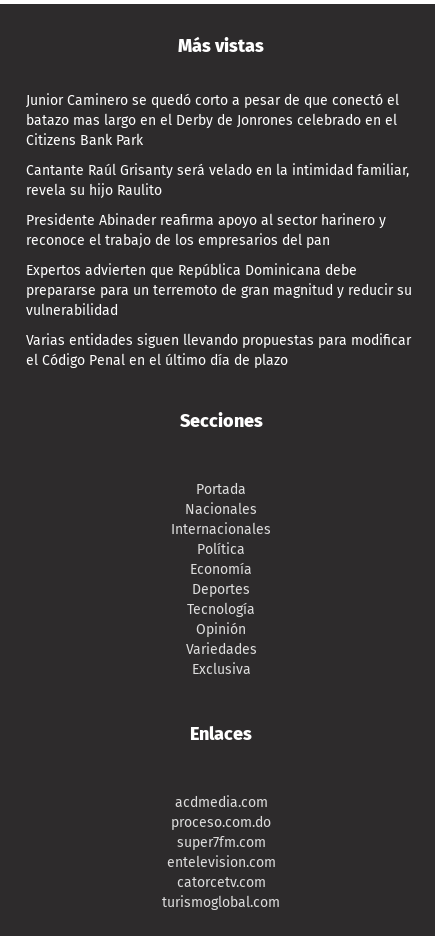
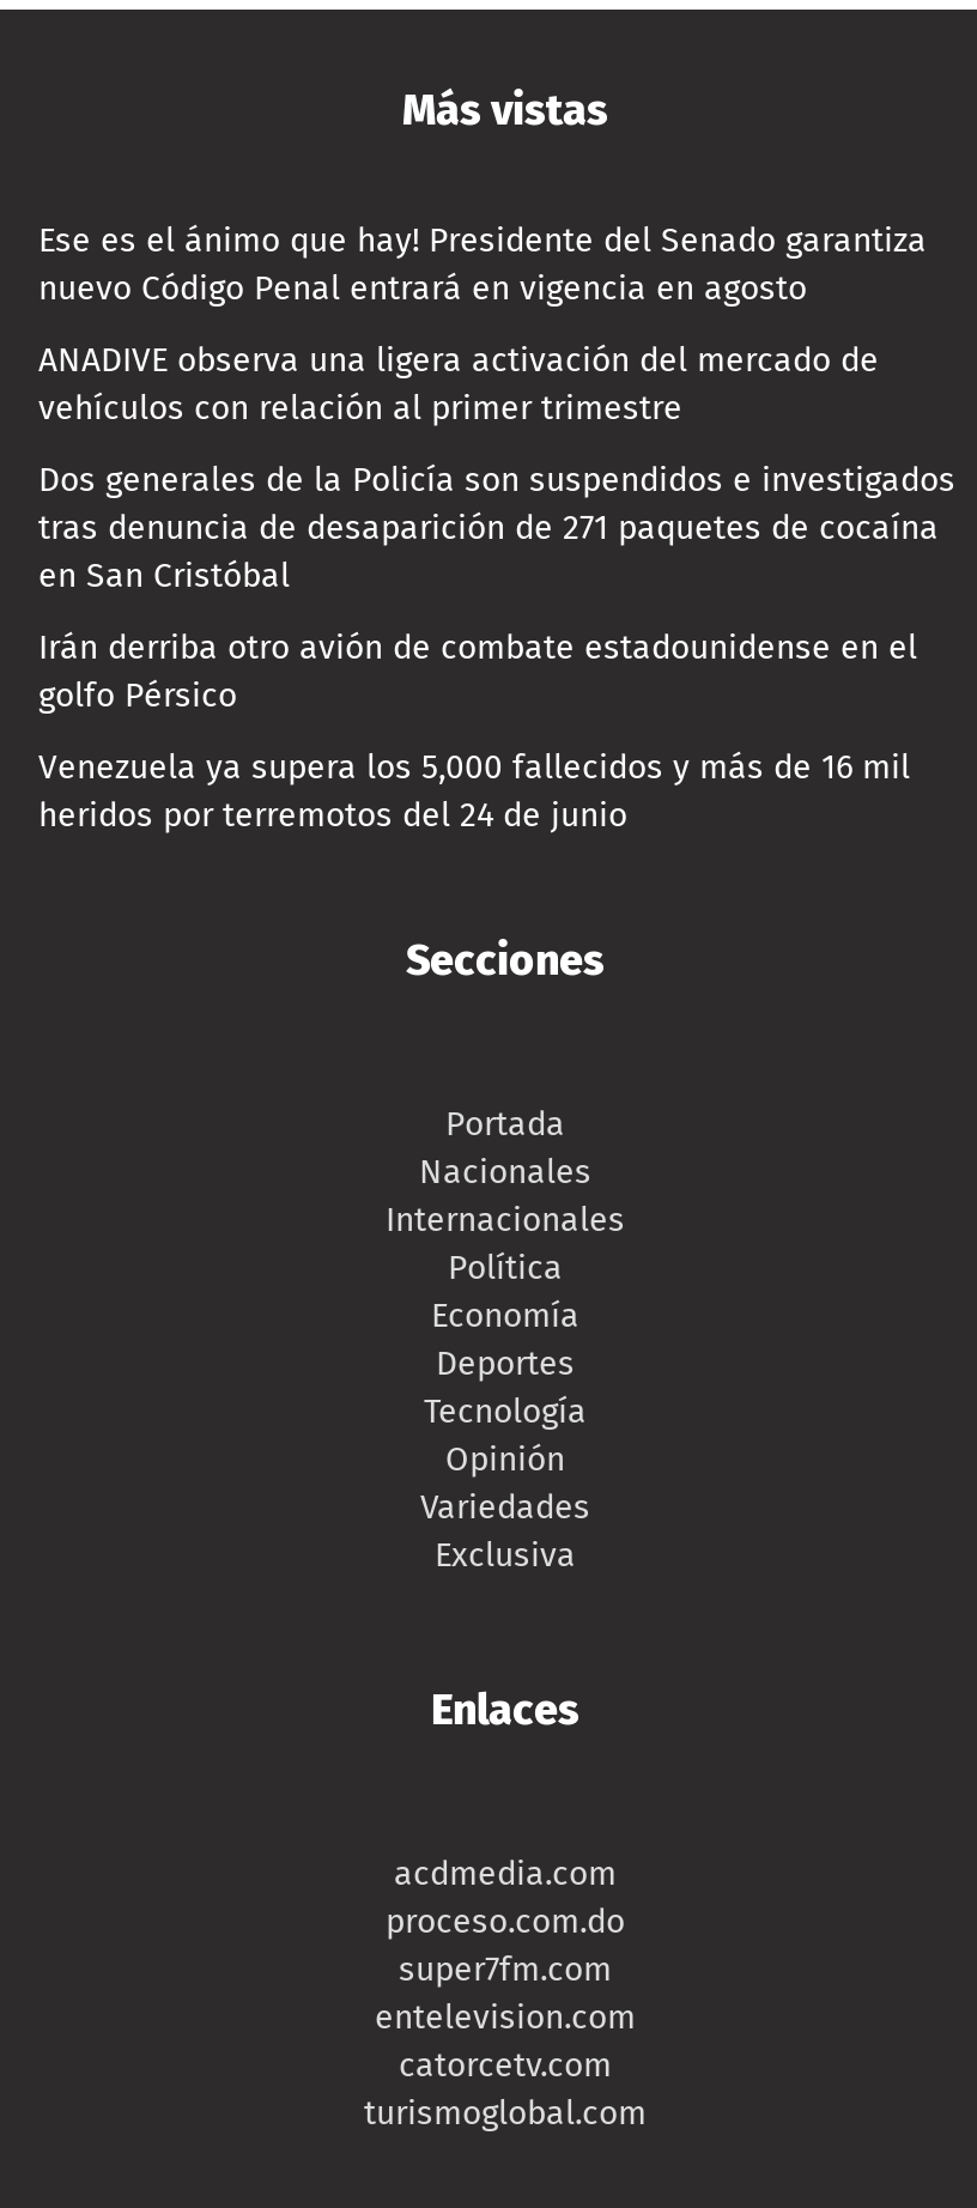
- Junior Caminero se quedó corto a pesar de que conectó el
- batazo mas largo en el Derby de Jonrones celebrado en el
- Citizens Bank Park
+ Ese es el ánimo que hay! Presidente del Senado garantiza
+ nuevo Código Penal entrará en vigencia en agosto

- Cantante Raúl Grisanty será velado en la intimidad familiar,
- revela su hijo Raulito
+ ANADIVE observa una ligera activación del mercado de
+ vehículos con relación al primer trimestre

- Presidente Abinader reafirma apoyo al sector harinero y
- reconoce el trabajo de los empresarios del pan
+ Dos generales de la Policía son suspendidos e investigados
+ tras denuncia de desaparición de 271 paquetes de cocaína
+ en San Cristóbal

- Expertos advierten que República Dominicana debe
- prepararse para un terremoto de gran magnitud y reducir su
- vulnerabilidad
+ Irán derriba otro avión de combate estadounidense en el
+ golfo Pérsico

- Varias entidades siguen llevando propuestas para modificar
- el Código Penal en el último día de plazo
+ Venezuela ya supera los 5,000 fallecidos y más de 16 mil
+ heridos por terremotos del 24 de junio
